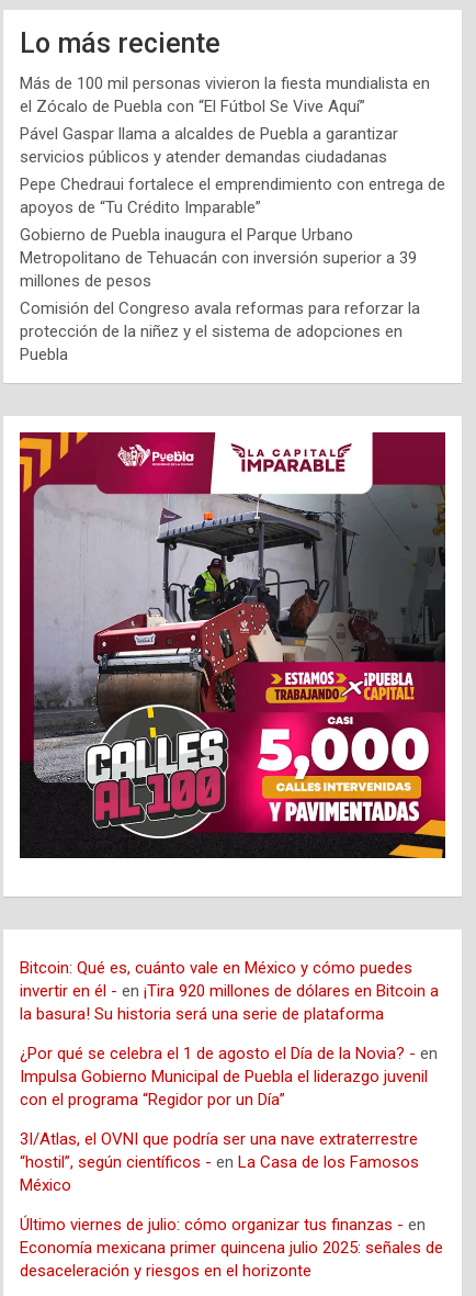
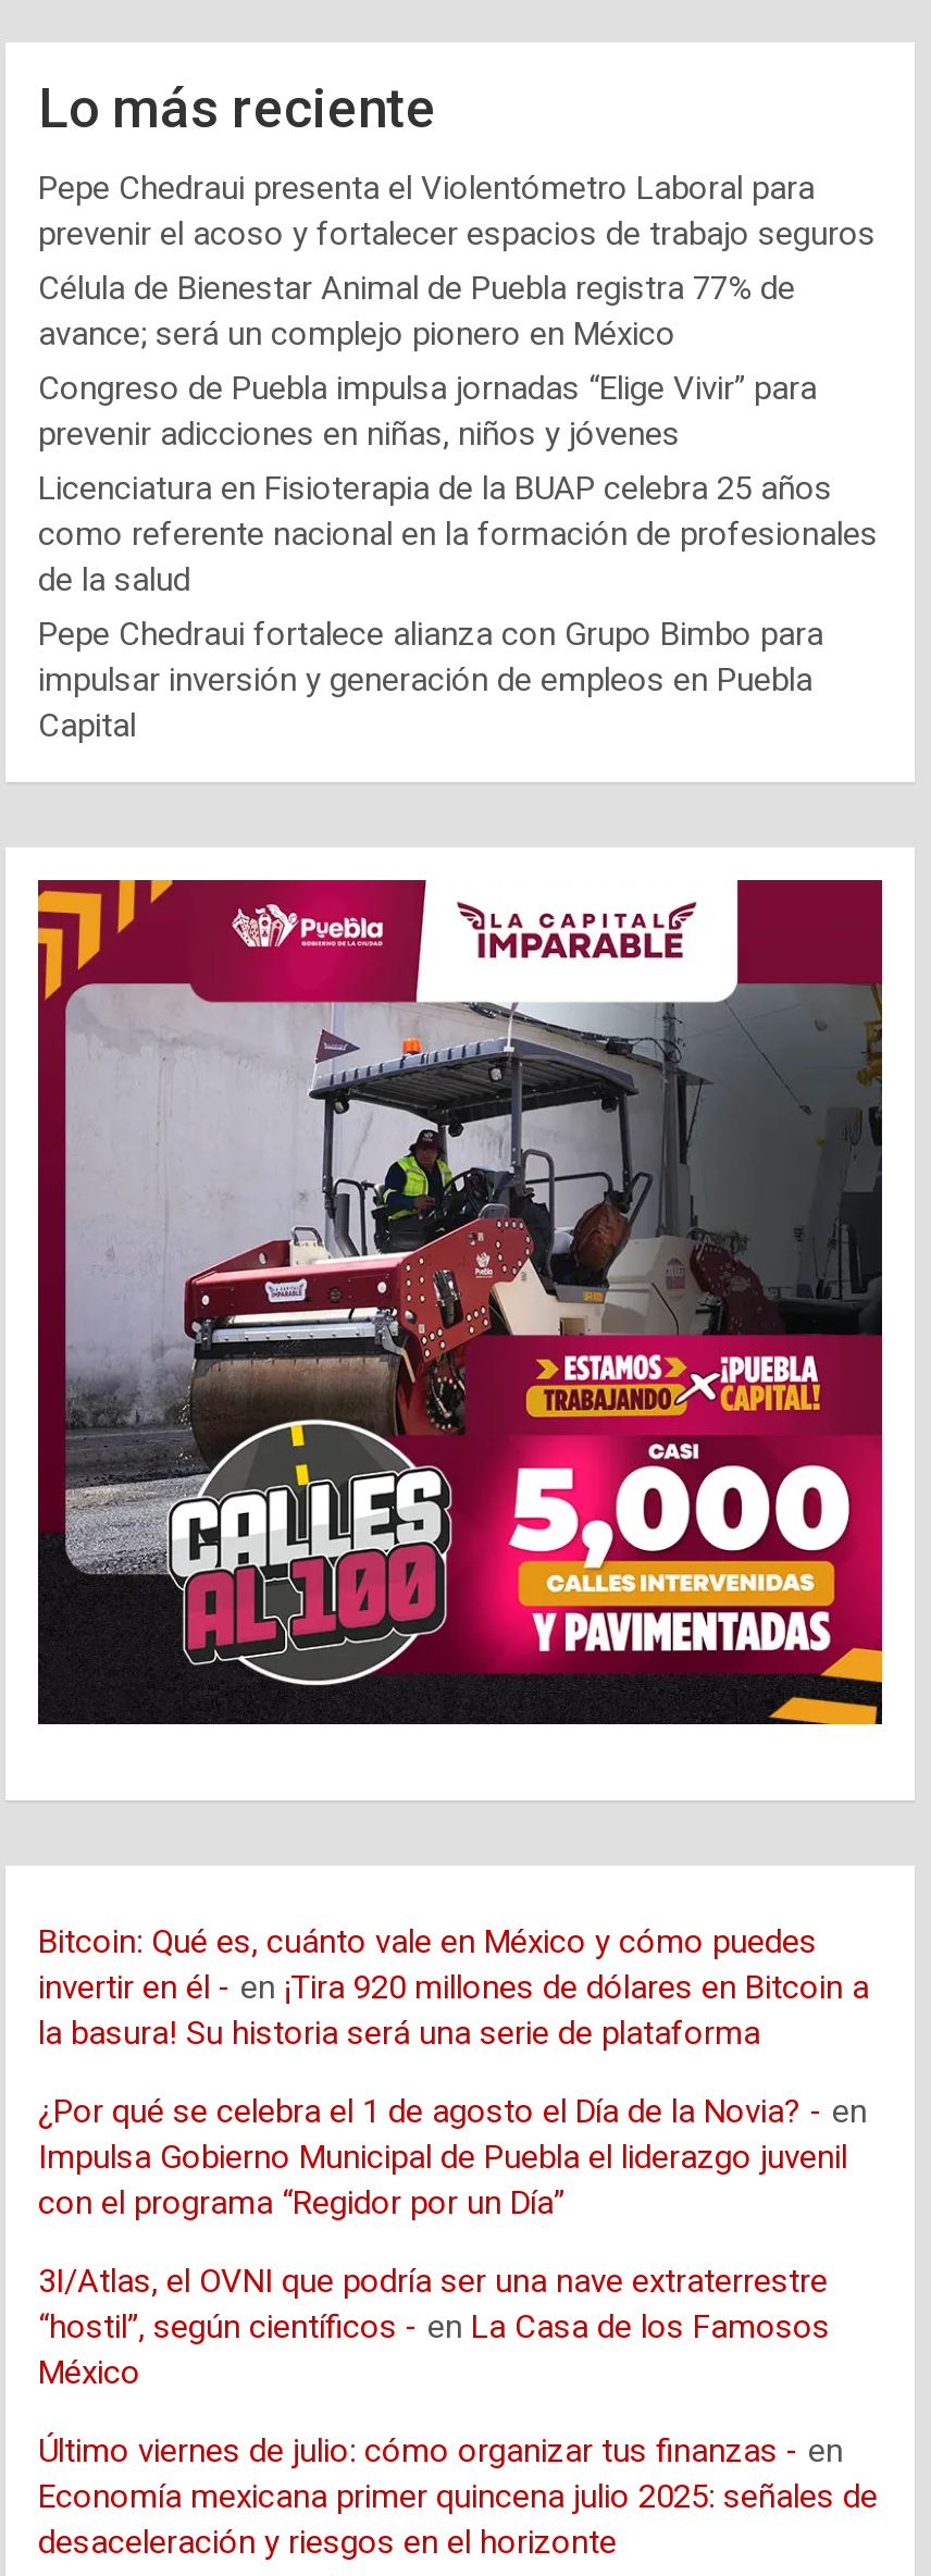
- Más de 100 mil personas vivieron la fiesta mundialista en
- el Zócalo de Puebla con “El Fútbol Se Vive Aquí”
- Pável Gaspar llama a alcaldes de Puebla a garantizar
- servicios públicos y atender demandas ciudadanas
- Pepe Chedraui fortalece el emprendimiento con entrega de
- apoyos de “Tu Crédito Imparable”
- Gobierno de Puebla inaugura el Parque Urbano
- Metropolitano de Tehuacán con inversión superior a 39
- millones de pesos
- Comisión del Congreso avala reformas para reforzar la
- protección de la niñez y el sistema de adopciones en
- Puebla
+ Pepe Chedraui presenta el Violentómetro Laboral para
+ prevenir el acoso y fortalecer espacios de trabajo seguros
+ Célula de Bienestar Animal de Puebla registra 77% de
+ avance; será un complejo pionero en México
+ Congreso de Puebla impulsa jornadas “Elige Vivir” para
+ prevenir adicciones en niñas, niños y jóvenes
+ Licenciatura en Fisioterapia de la BUAP celebra 25 años
+ como referente nacional en la formación de profesionales
+ de la salud
+ Pepe Chedraui fortalece alianza con Grupo Bimbo para
+ impulsar inversión y generación de empleos en Puebla
+ Capital
